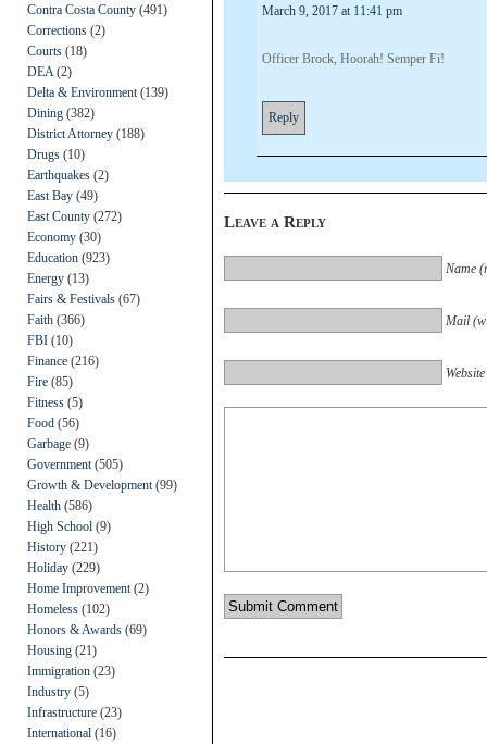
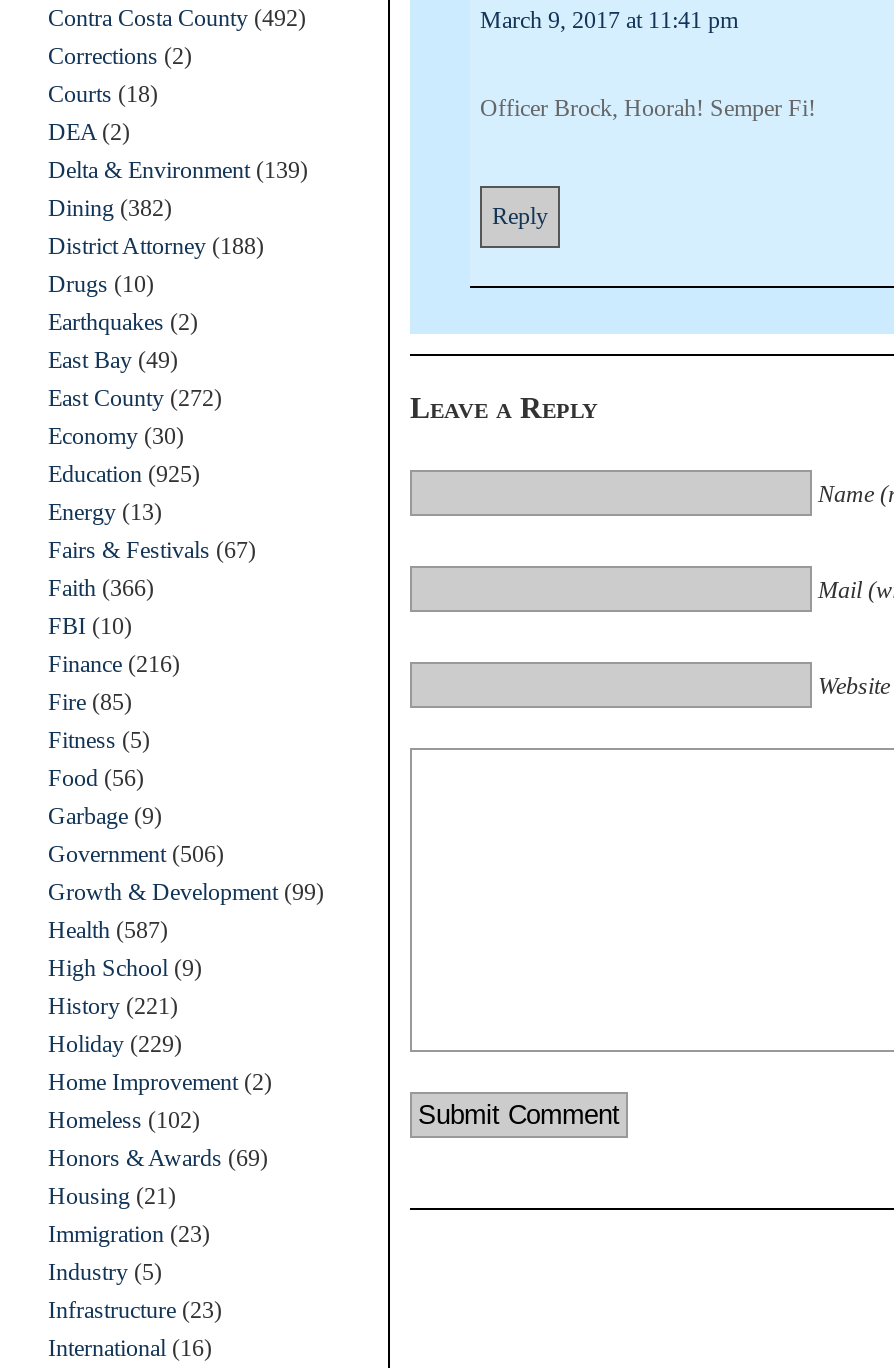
- Contra Costa County (491)
+ Contra Costa County (492)

- Education (923)
+ Education (925)

- Government (505)
+ Government (506)

- Health (586)
+ Health (587)
